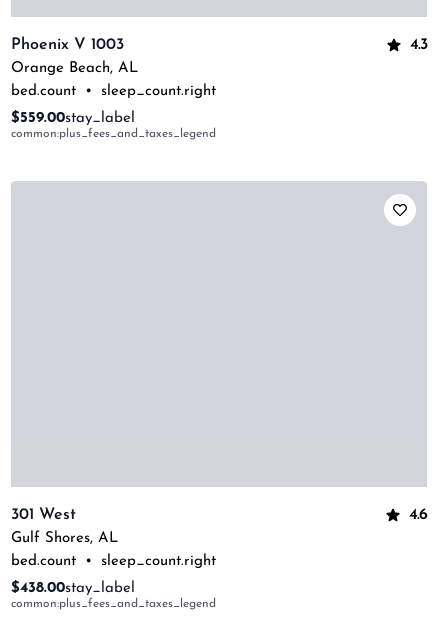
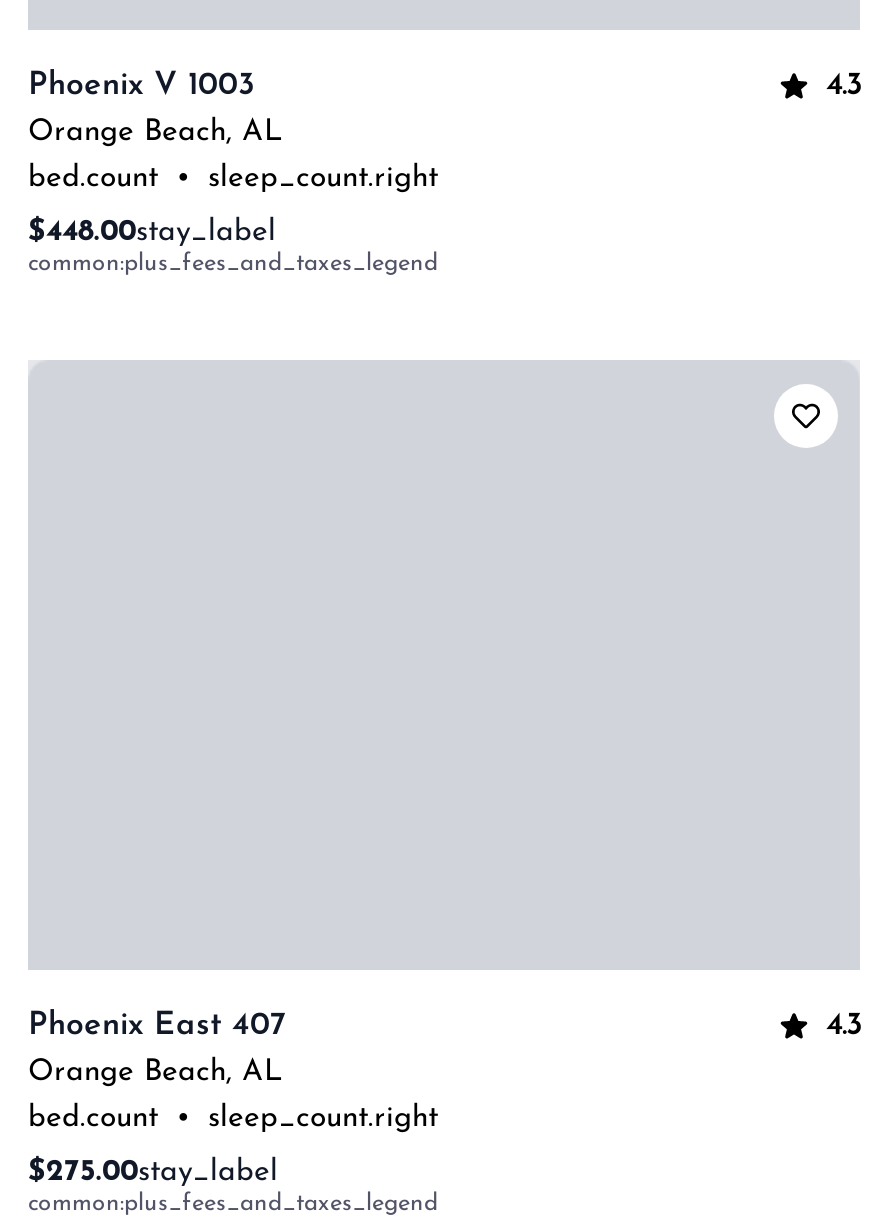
- $559.00stay_label
+ $448.00stay_label

- 301 West
- 4.6
+ Phoenix East 407
+ 4.3

- Gulf Shores, AL
+ Orange Beach, AL

- $438.00stay_label
+ $275.00stay_label
